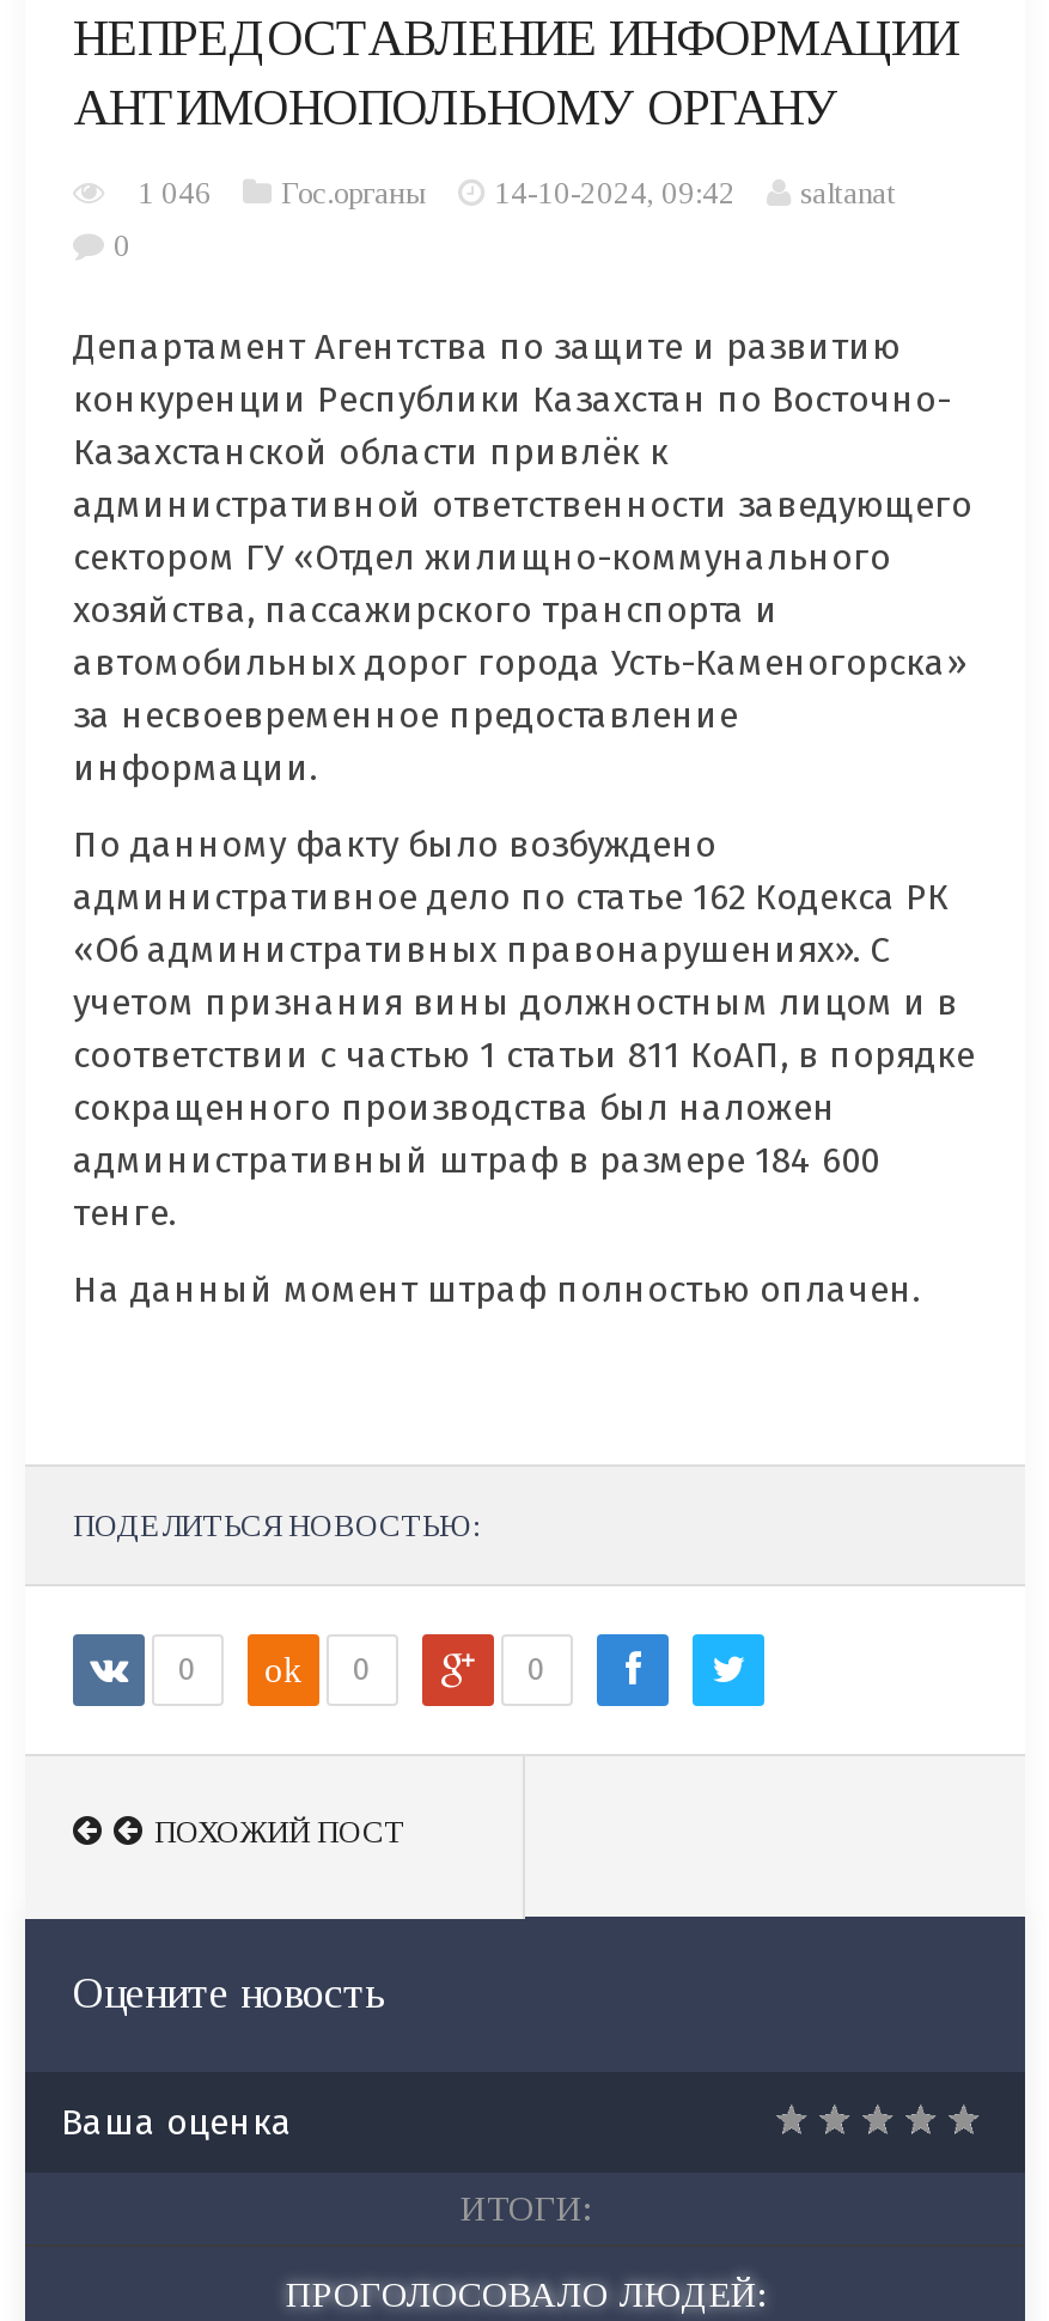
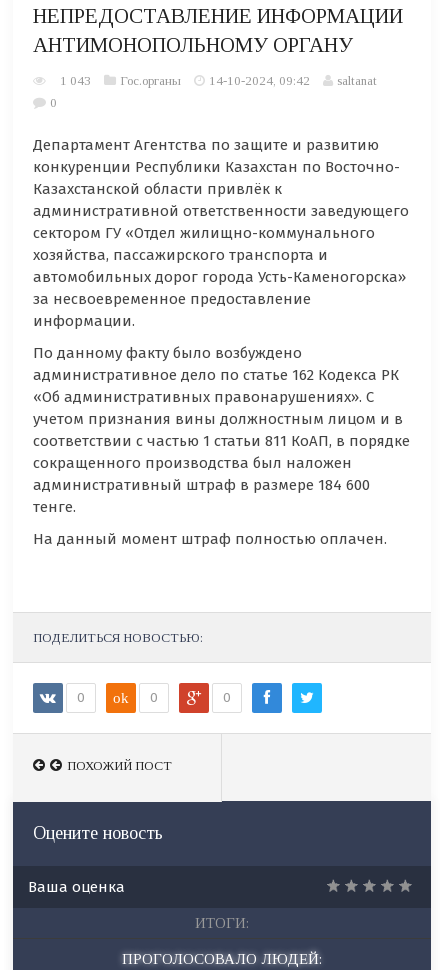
- 1 046 Гос.органы 14-10-2024, 09:42 saltanat
+ 1 043 Гос.органы 14-10-2024, 09:42 saltanat
